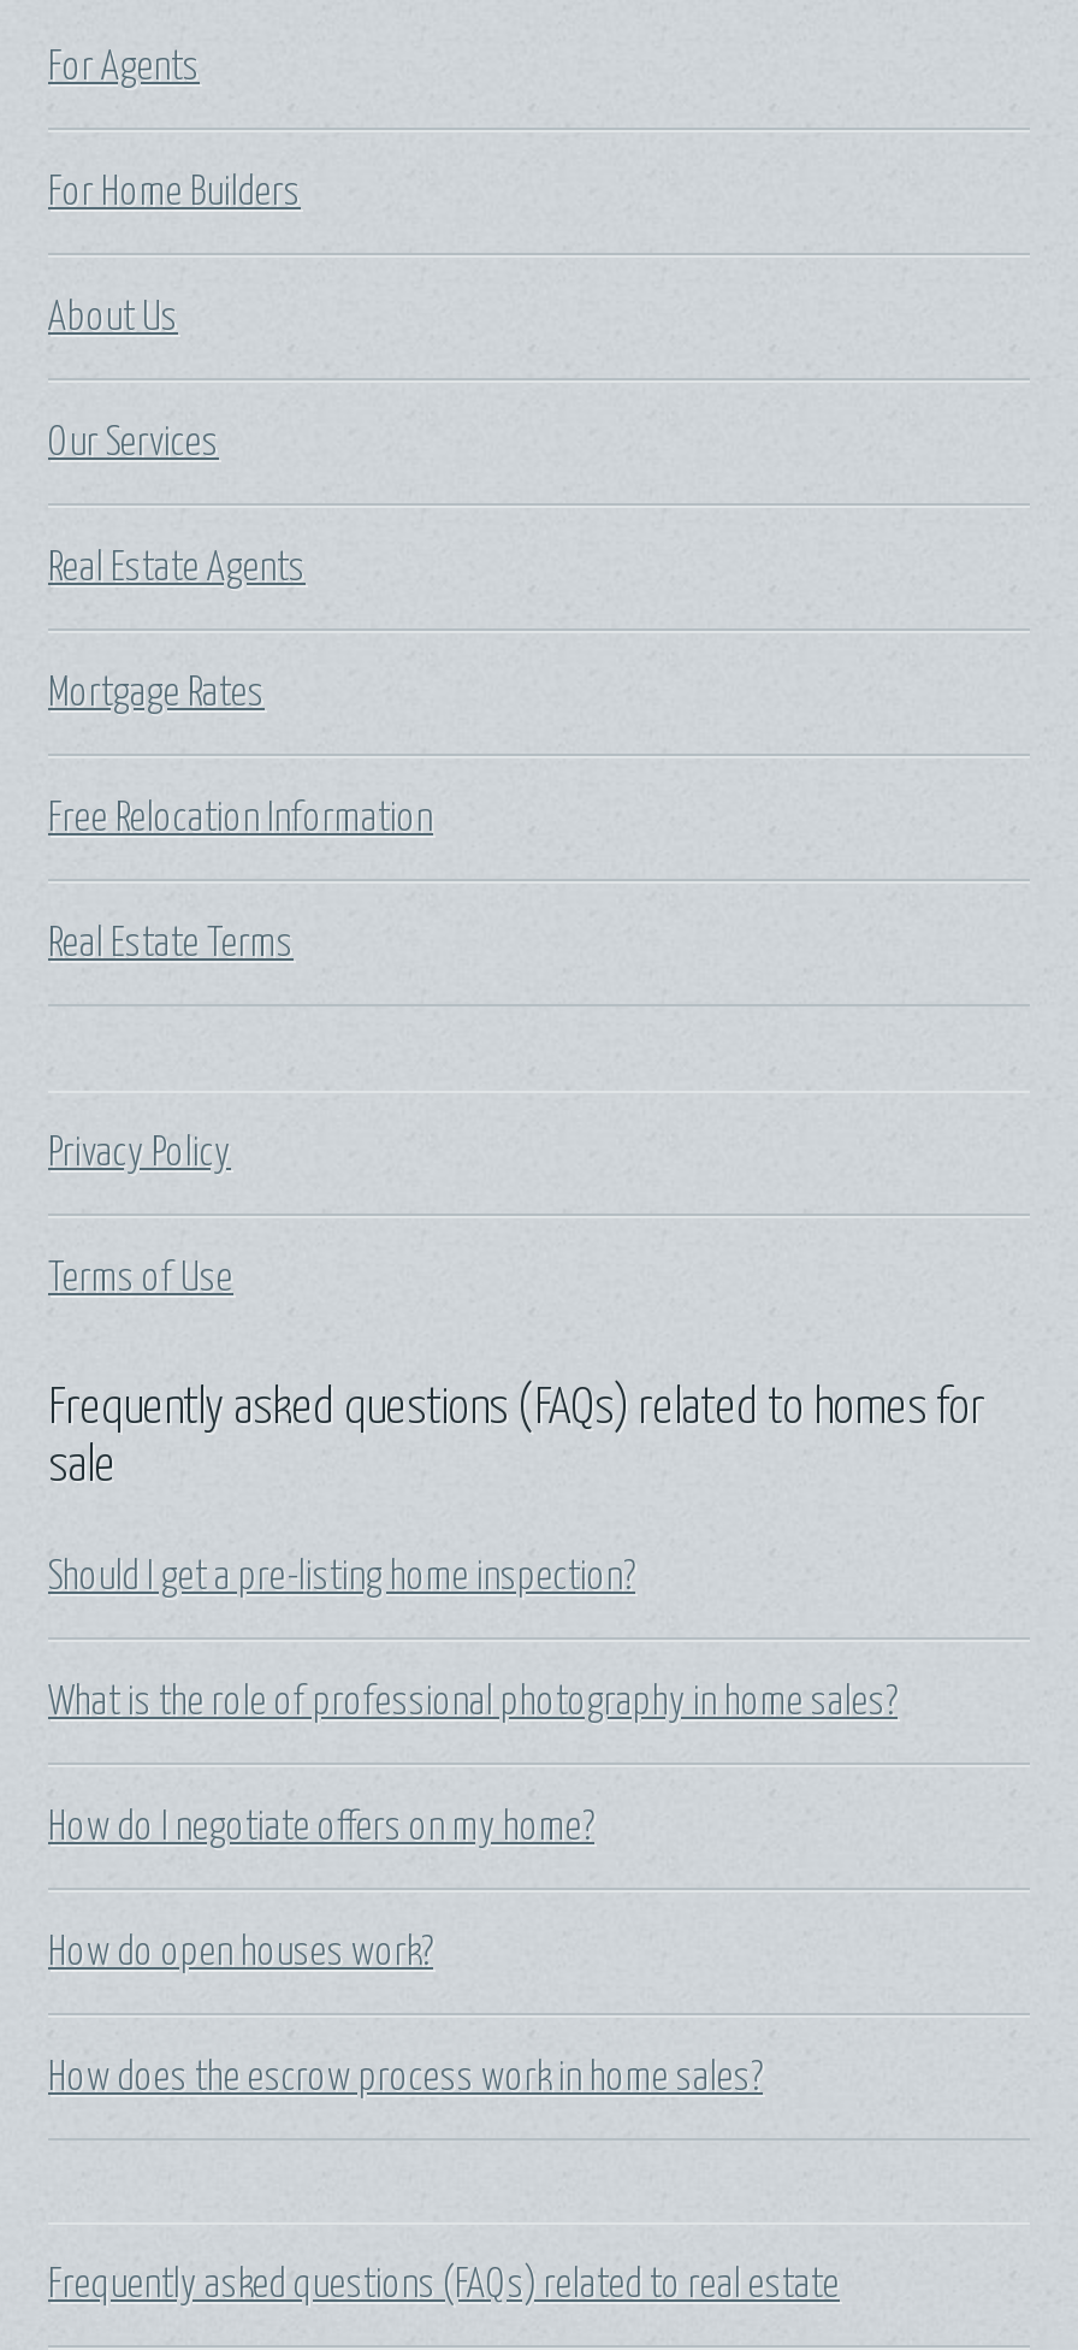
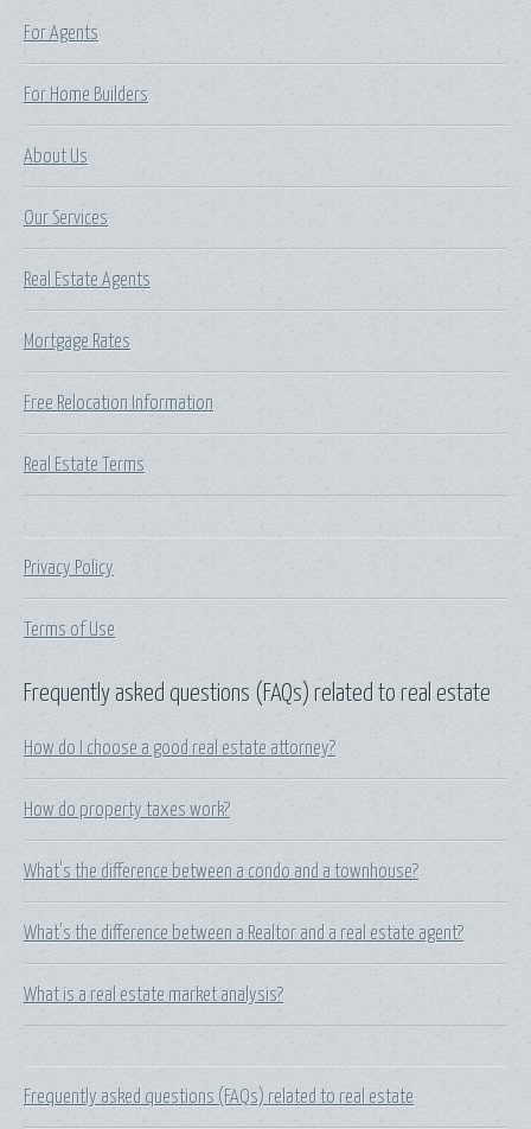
- Frequently asked questions (FAQs) related to homes for
- sale
+ Frequently asked questions (FAQs) related to real estate

- Should I get a pre-listing home inspection?
+ How do I choose a good real estate attorney?

- What is the role of professional photography in home sales?
+ How do property taxes work?

- How do I negotiate offers on my home?
+ What's the difference between a condo and a townhouse?

- How do open houses work?
+ What's the difference between a Realtor and a real estate agent?

- How does the escrow process work in home sales?
+ What is a real estate market analysis?
